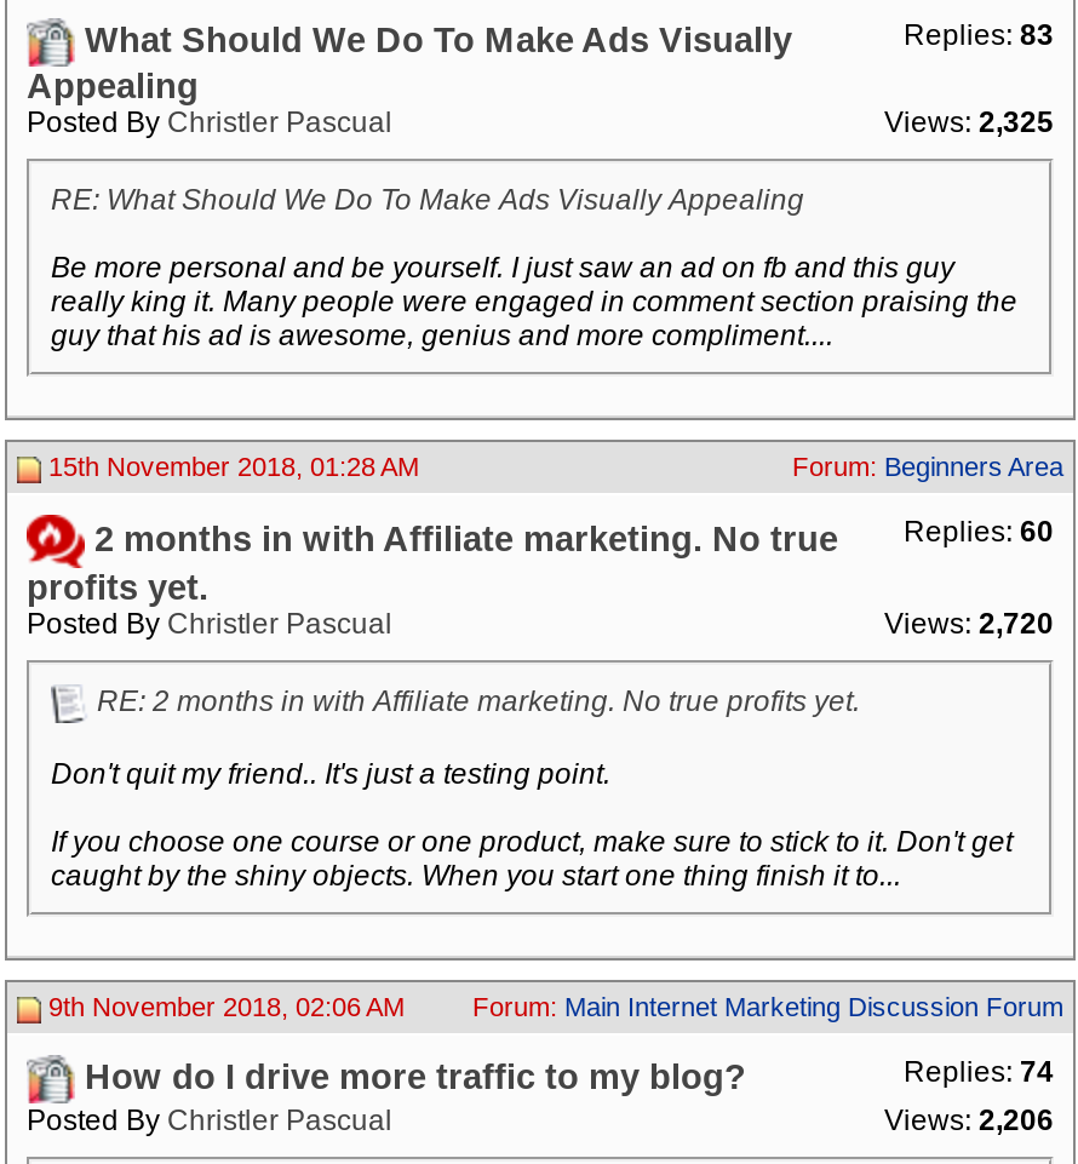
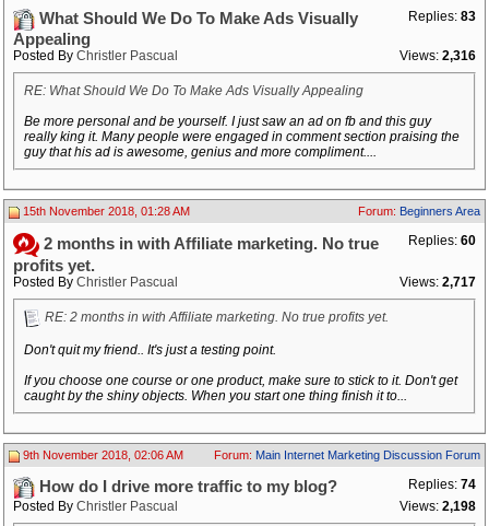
- Views: 2,325
+ Views: 2,316

- Views: 2,720
+ Views: 2,717

- Views: 2,206
+ Views: 2,198
